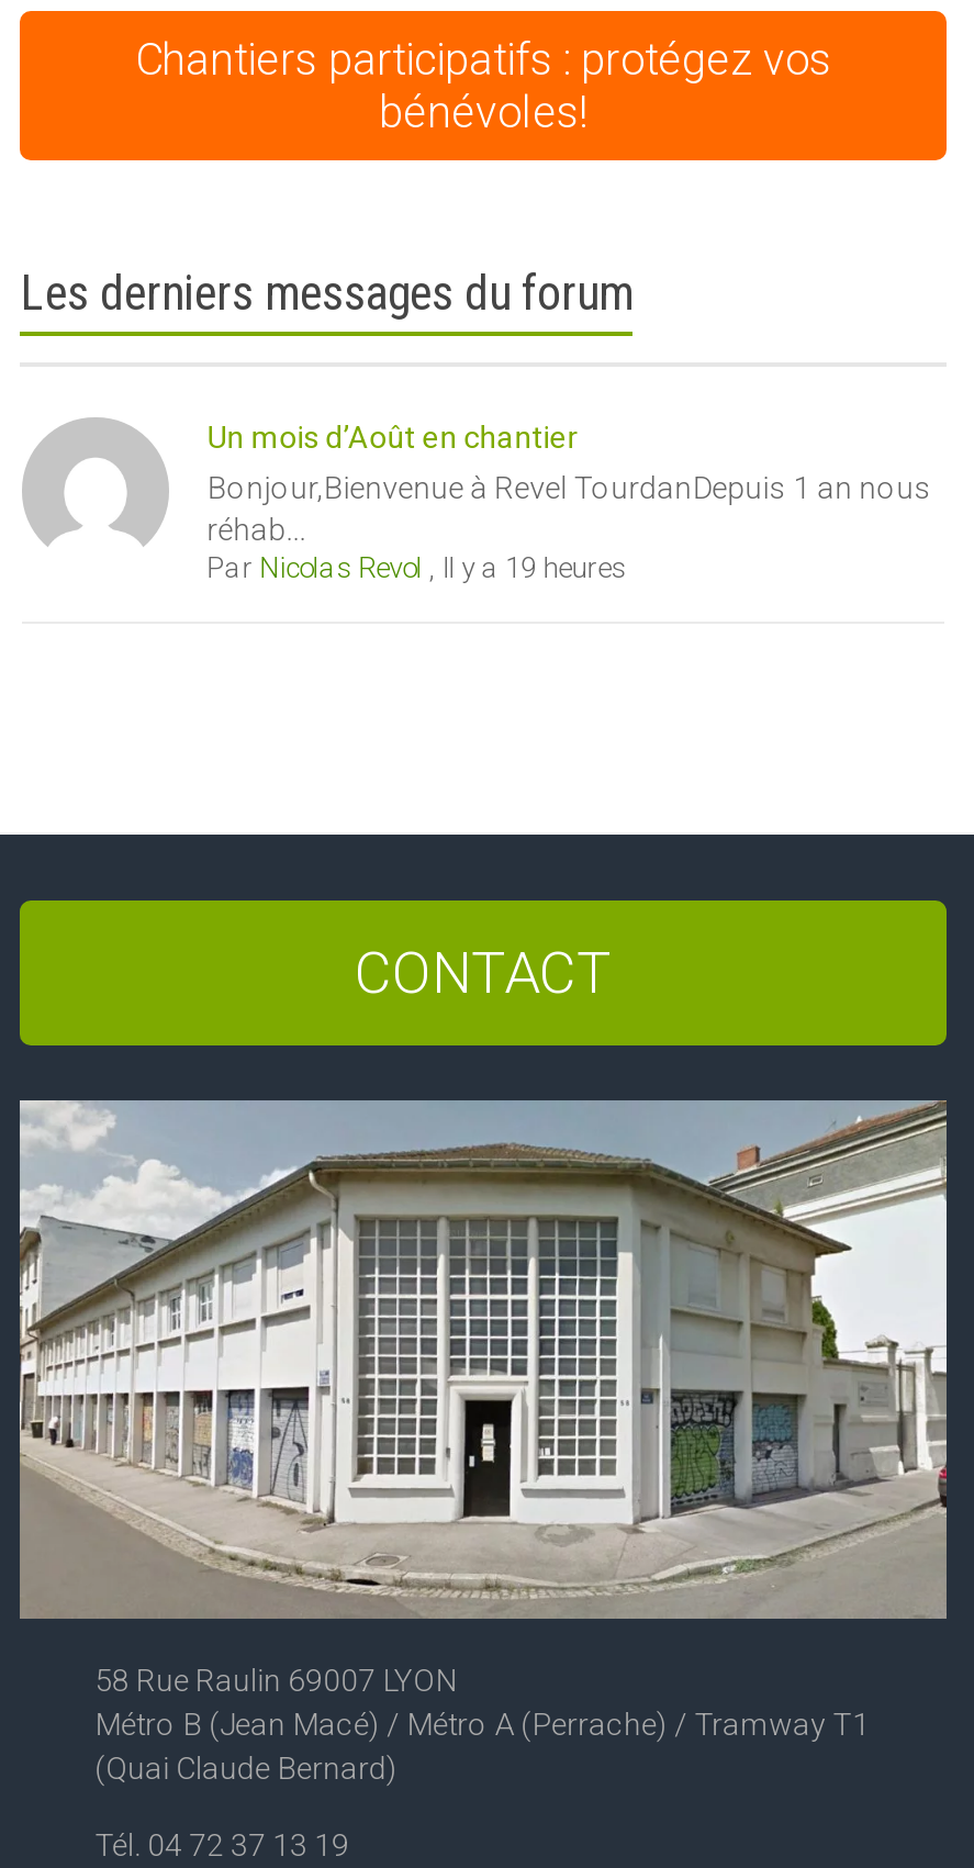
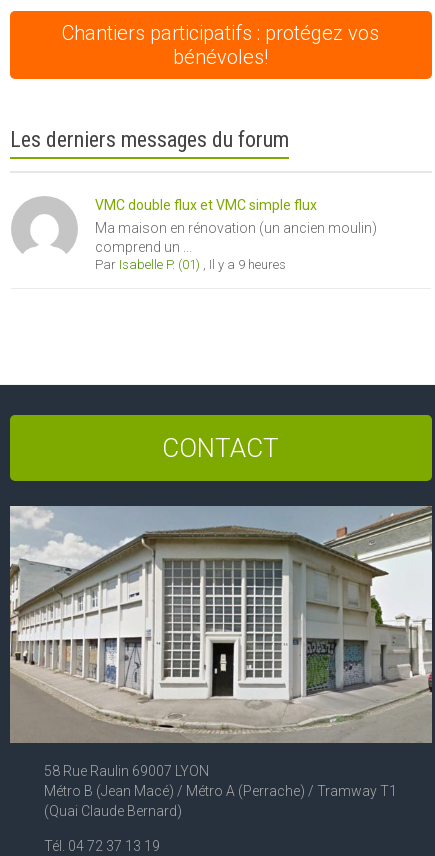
- Un mois d’Août en chantier
- Bonjour,Bienvenue à Revel TourdanDepuis 1 an nous
- réhab...
- Par Nicolas Revol, Il y a 19 heures
+ VMC double flux et VMC simple flux
+ Ma maison en rénovation (un ancien moulin)
+ comprend un ...
+ Par Isabelle P. (01), Il y a 9 heures
